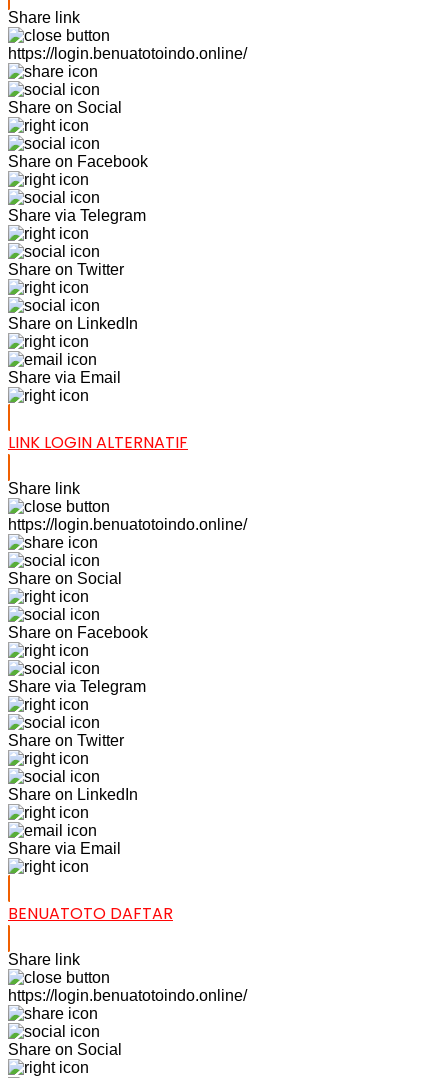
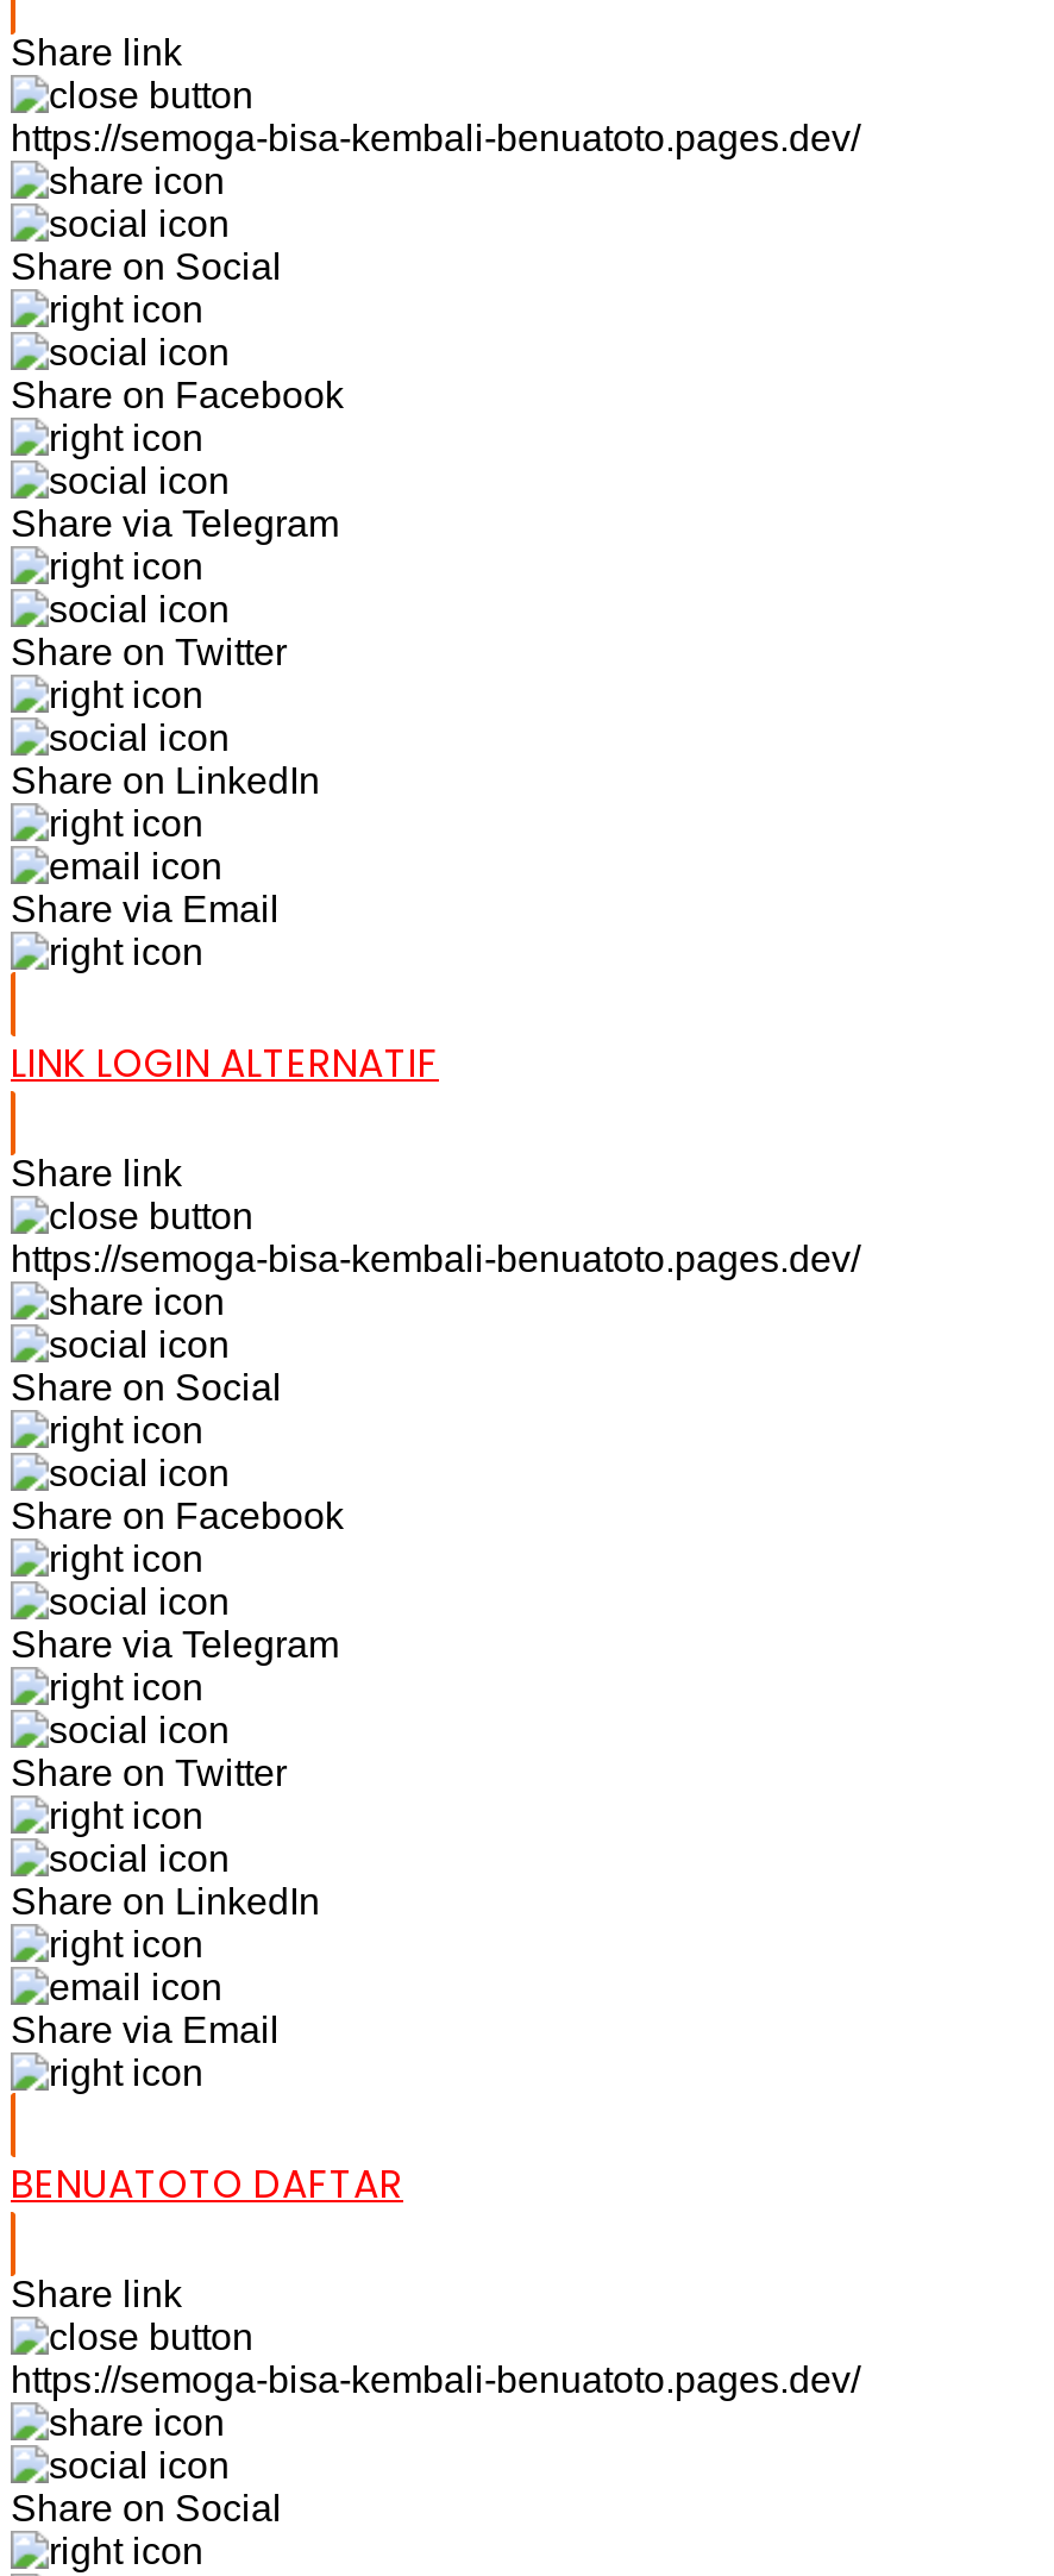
- https://login.benuatotoindo.online/
+ https://semoga-bisa-kembali-benuatoto.pages.dev/

- https://login.benuatotoindo.online/
+ https://semoga-bisa-kembali-benuatoto.pages.dev/

- https://login.benuatotoindo.online/
+ https://semoga-bisa-kembali-benuatoto.pages.dev/
